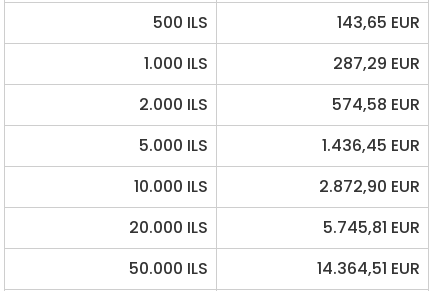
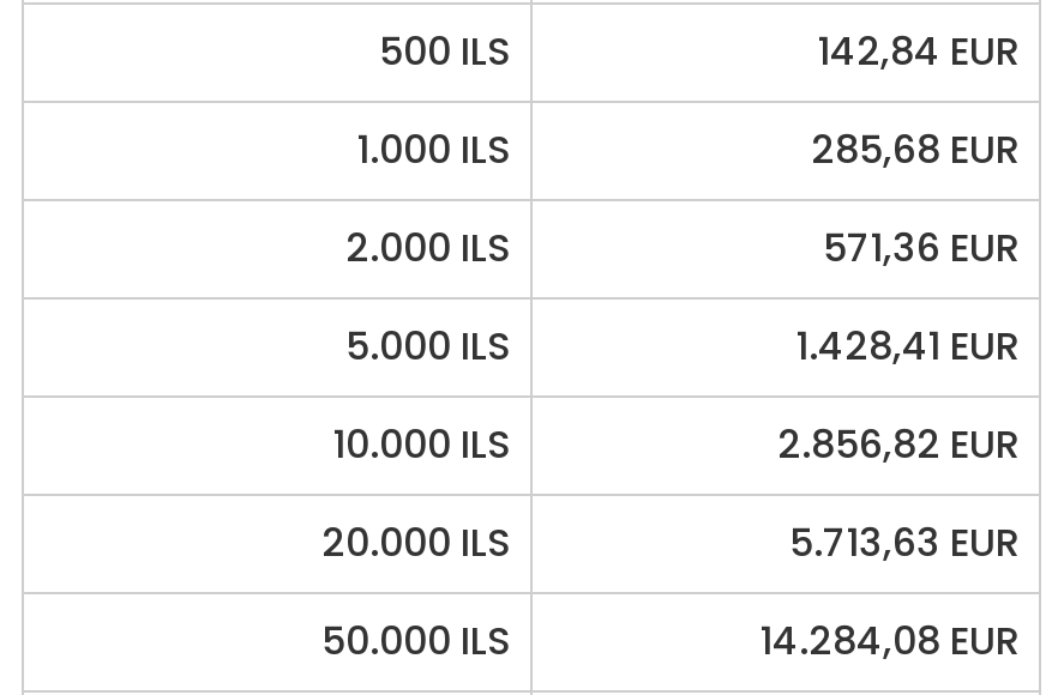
- 143,65 EUR
+ 142,84 EUR

- 287,29 EUR
+ 285,68 EUR

- 574,58 EUR
+ 571,36 EUR

- 1.436,45 EUR
+ 1.428,41 EUR

- 2.872,90 EUR
+ 2.856,82 EUR

- 5.745,81 EUR
+ 5.713,63 EUR

- 14.364,51 EUR
+ 14.284,08 EUR
